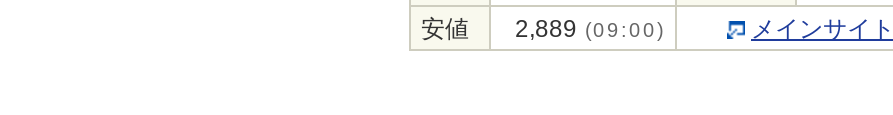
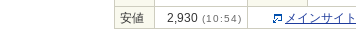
- 安値 2,889 (09:00)
+ 安値 2,930 (10:54)
